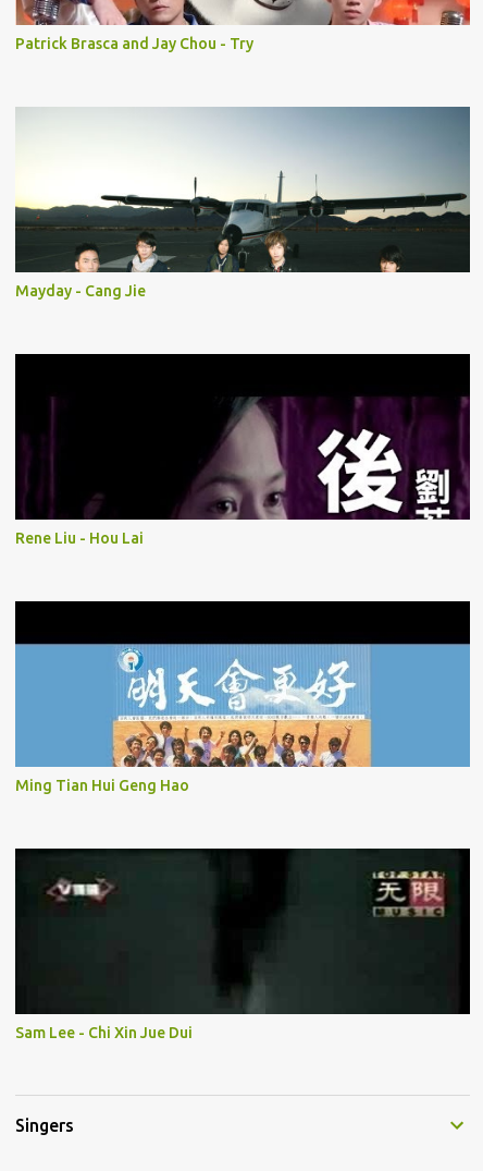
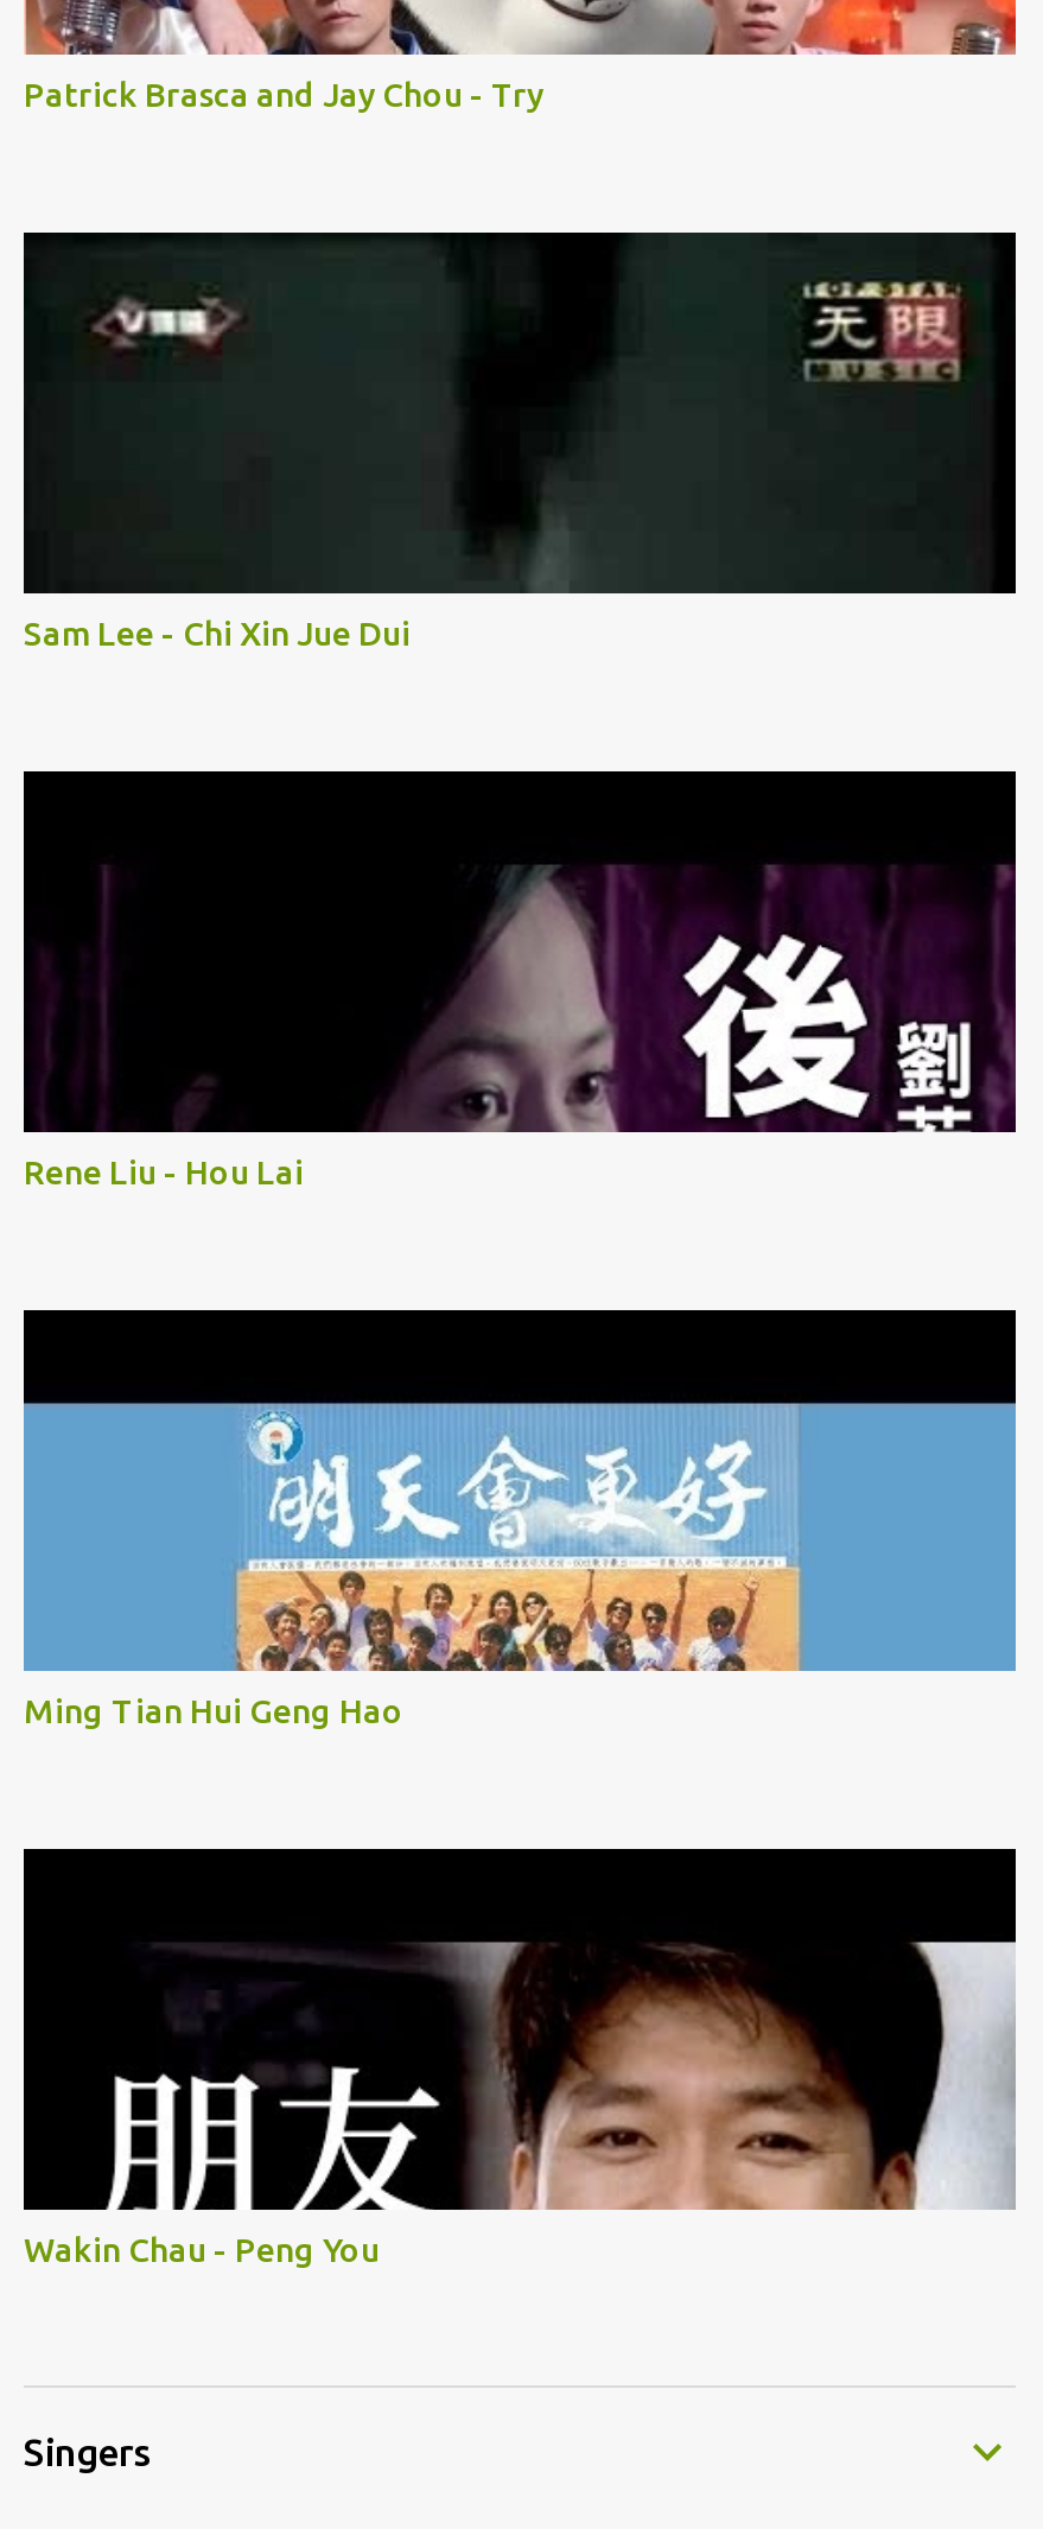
- [image]
+ [image]

- Mayday - Cang Jie

+ Wakin Chau - Peng You

- [image]
+ [image]

moved up: Sam Lee - Chi Xin Jue Dui
